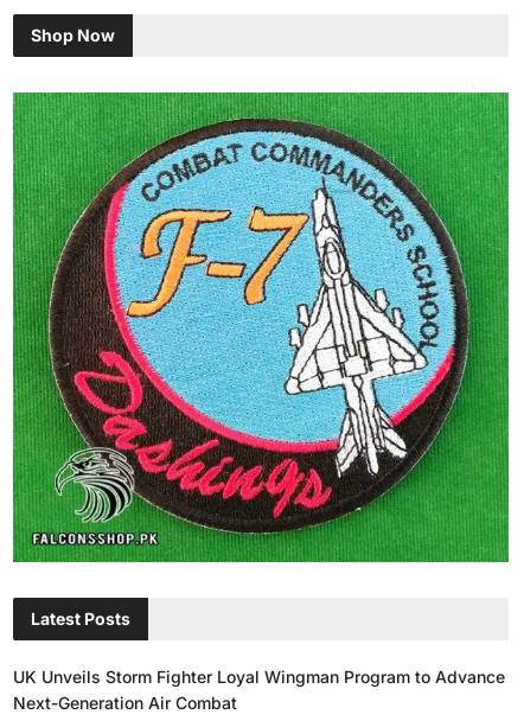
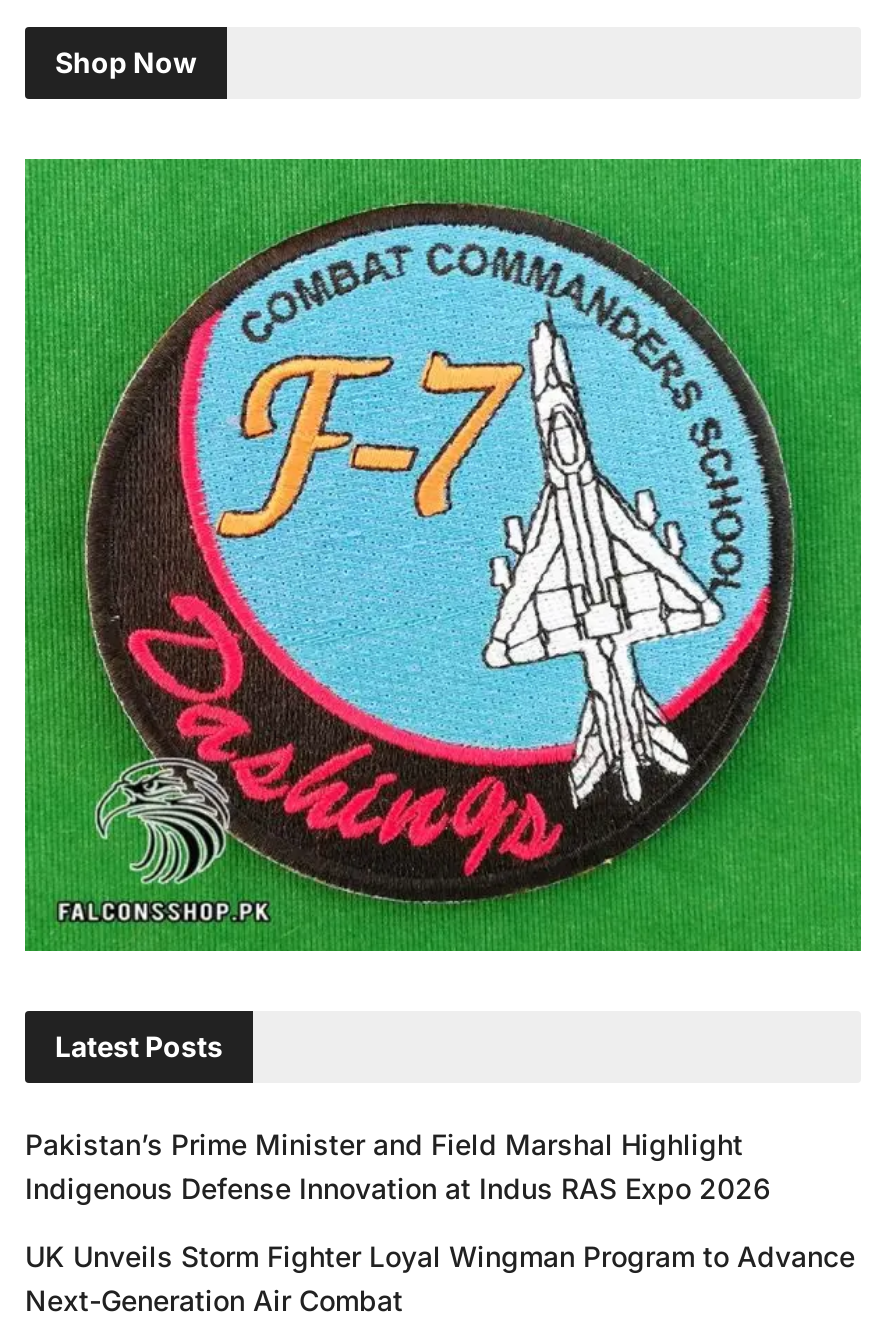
+ Pakistan’s Prime Minister and Field Marshal Highlight
+ Indigenous Defense Innovation at Indus RAS Expo 2026
